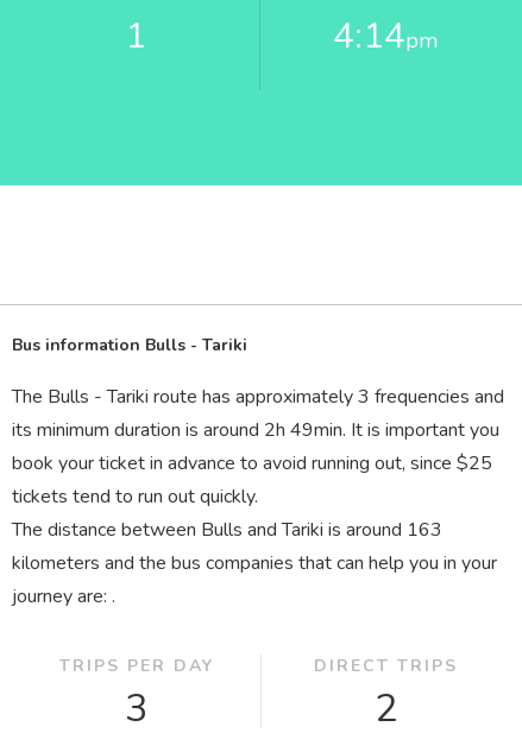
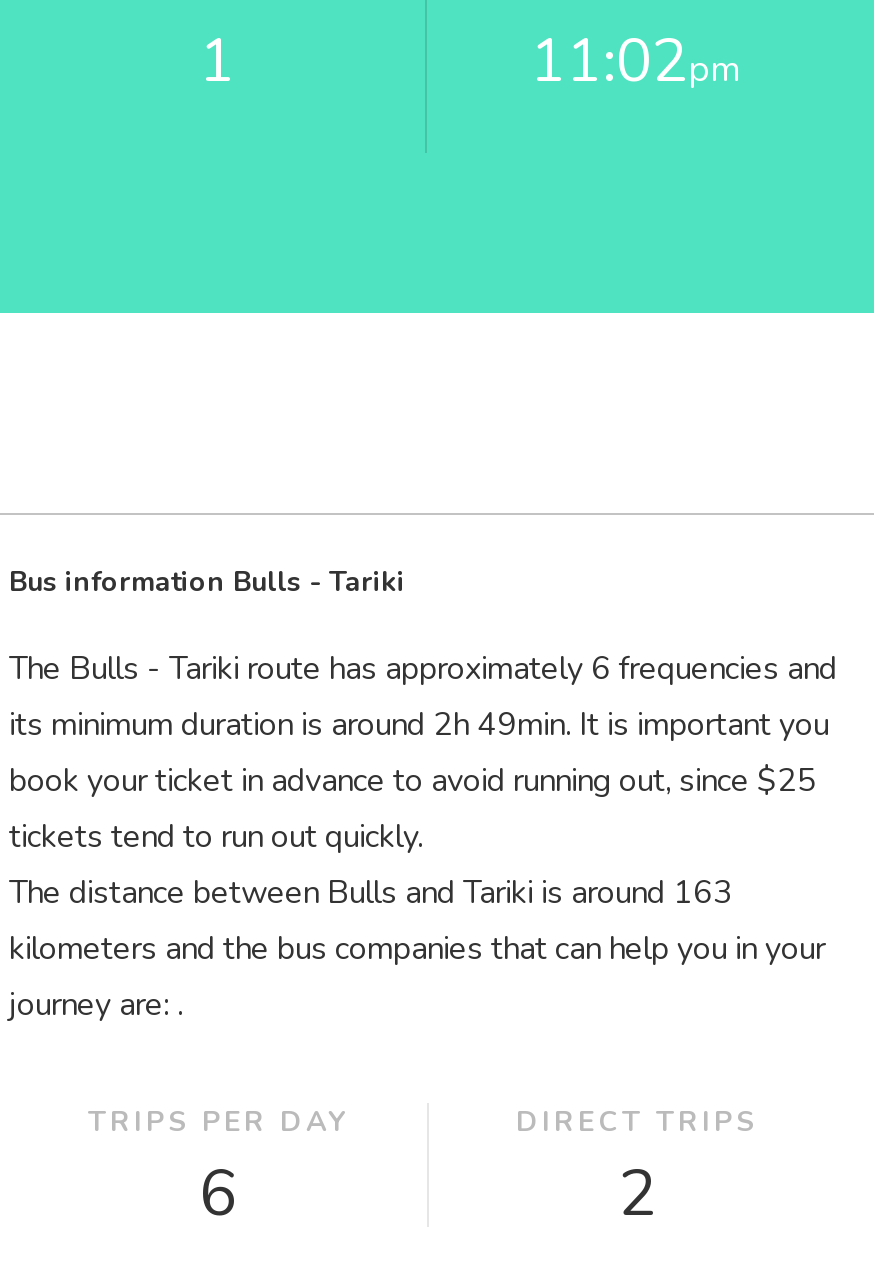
- 4:14pm
+ 11:02pm

- The Bulls - Tariki route has approximately 3 frequencies and
+ The Bulls - Tariki route has approximately 6 frequencies and

- 3
+ 6
